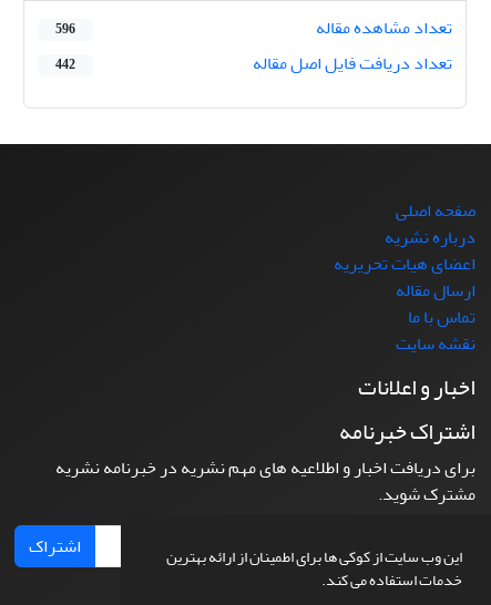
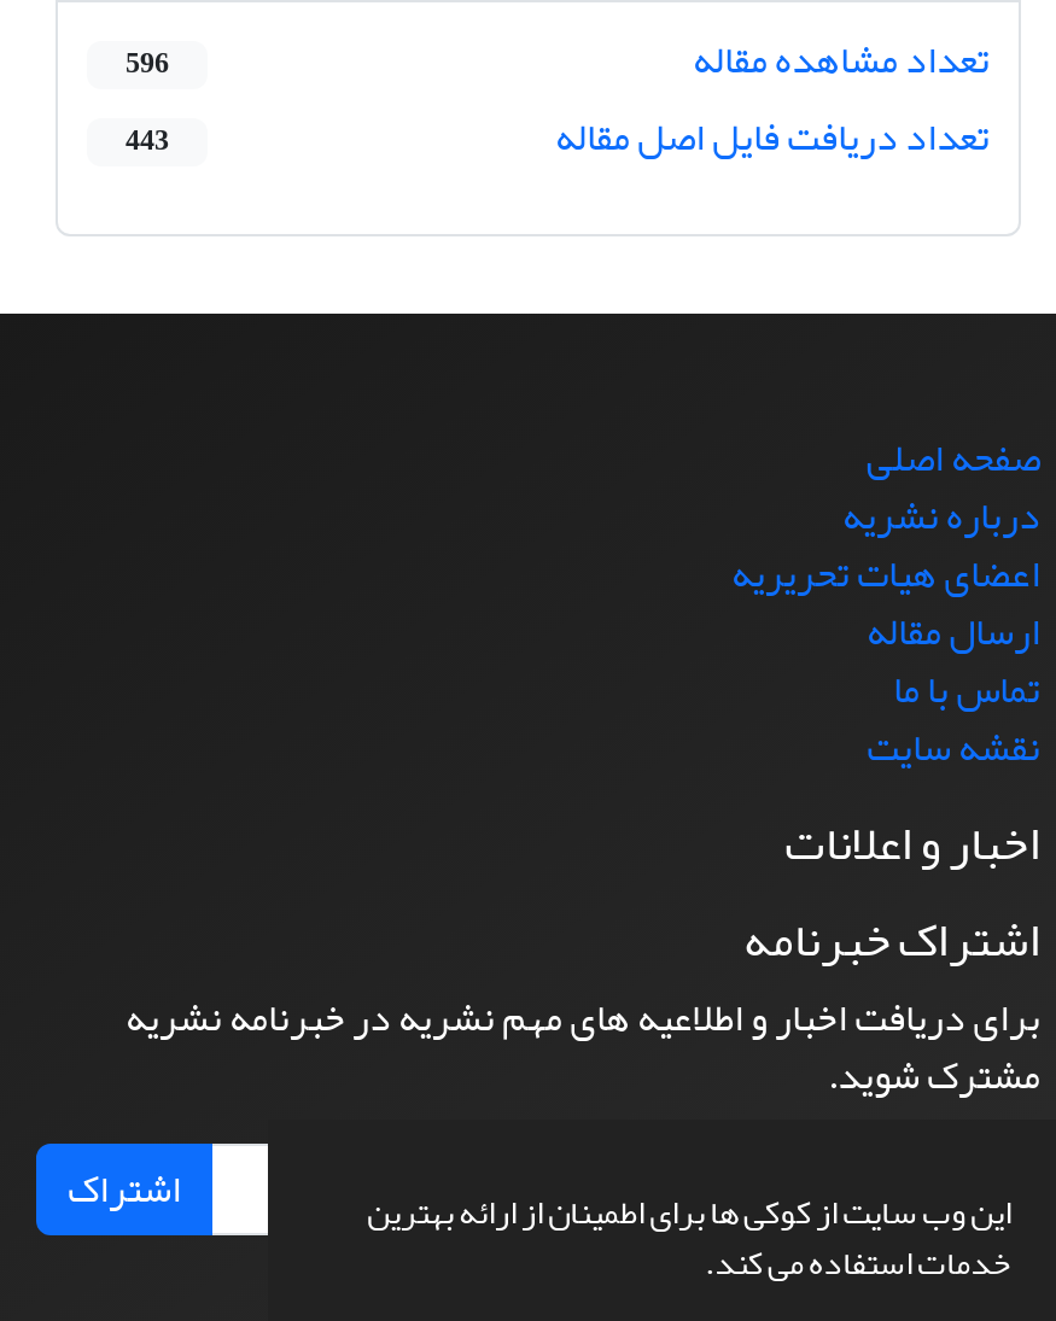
- 442
+ 443
